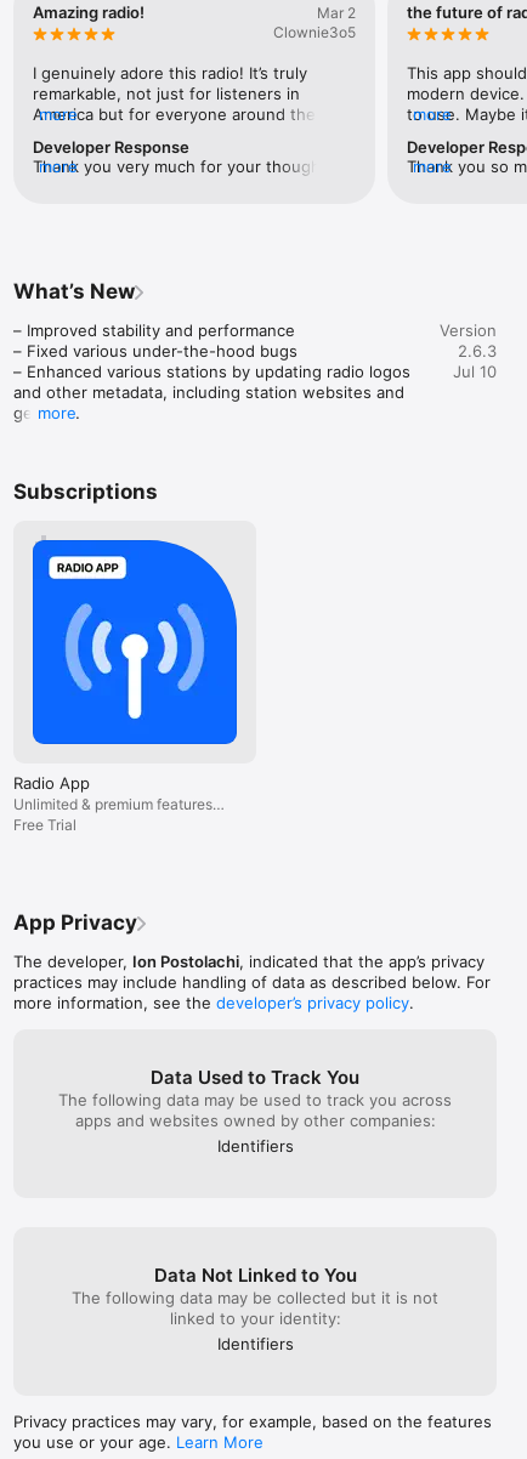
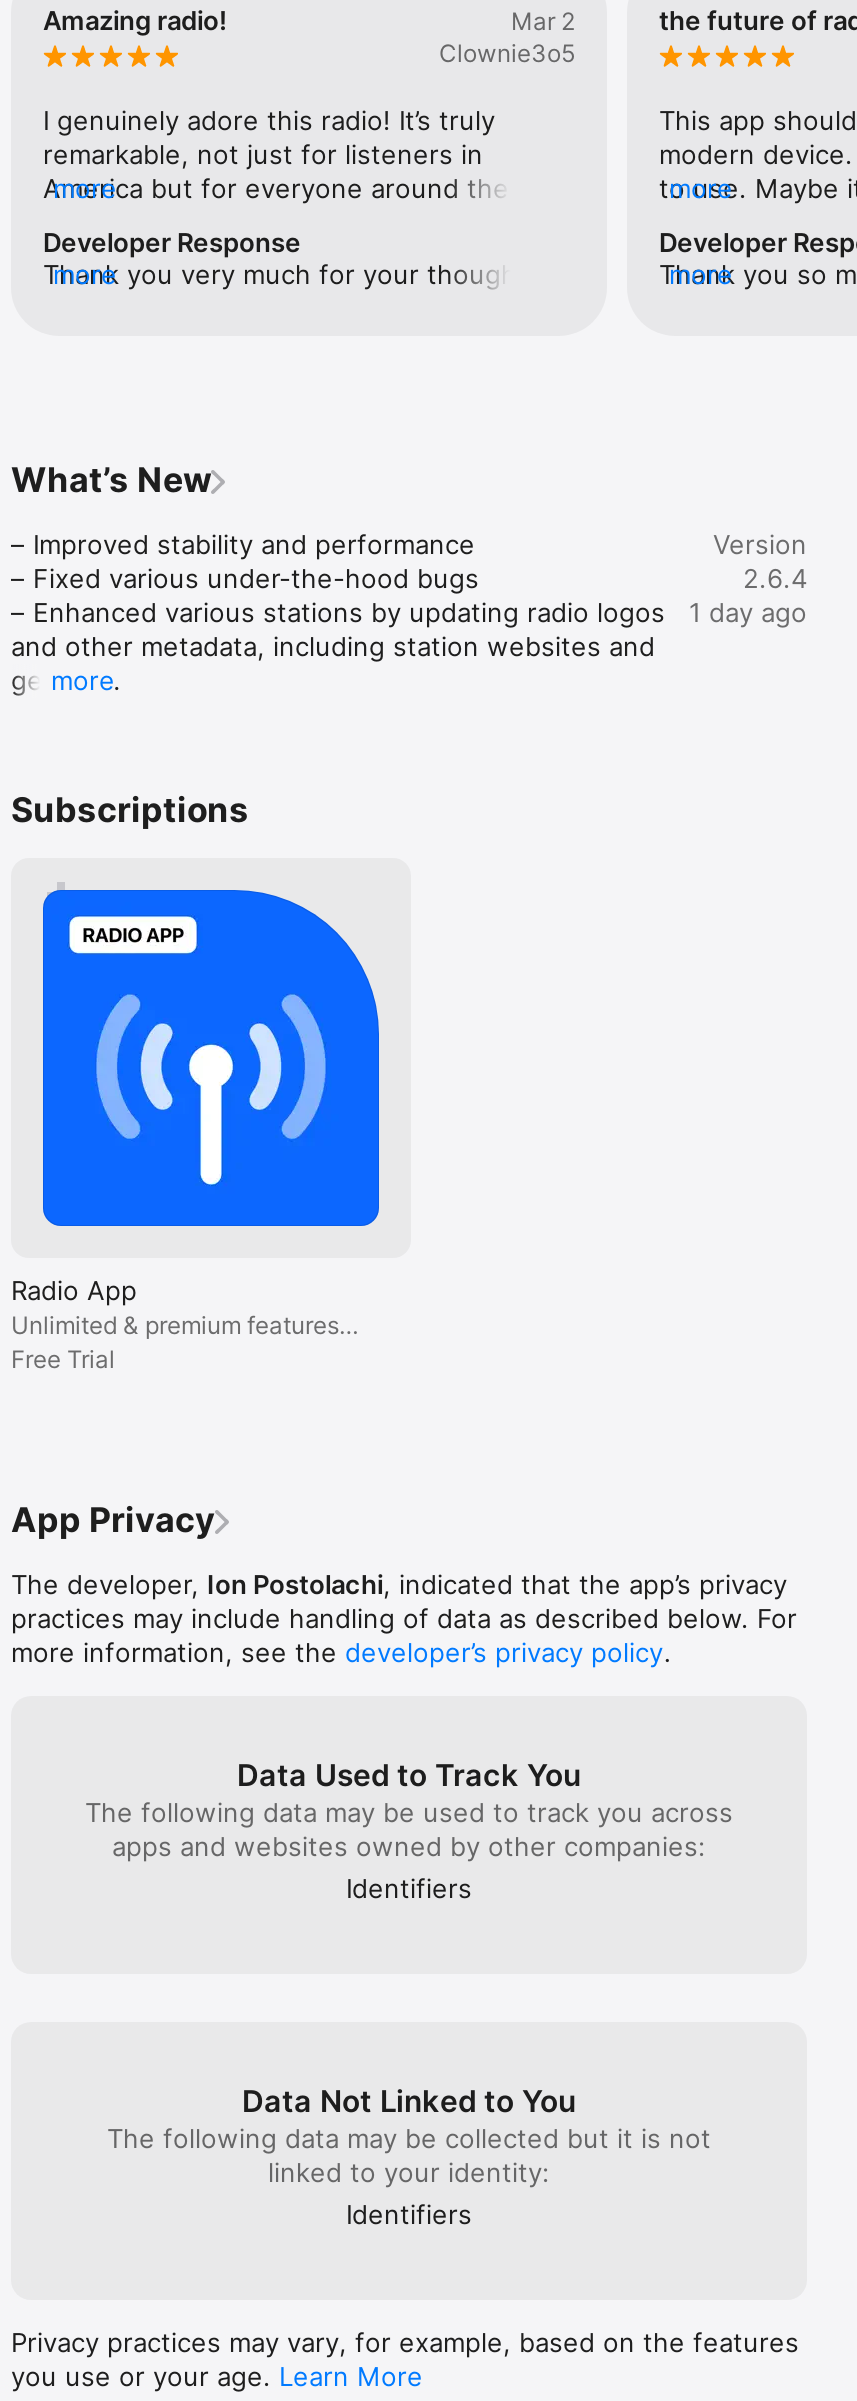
- 2.6.3
- Jul 10
+ 2.6.4
+ 1 day ago
